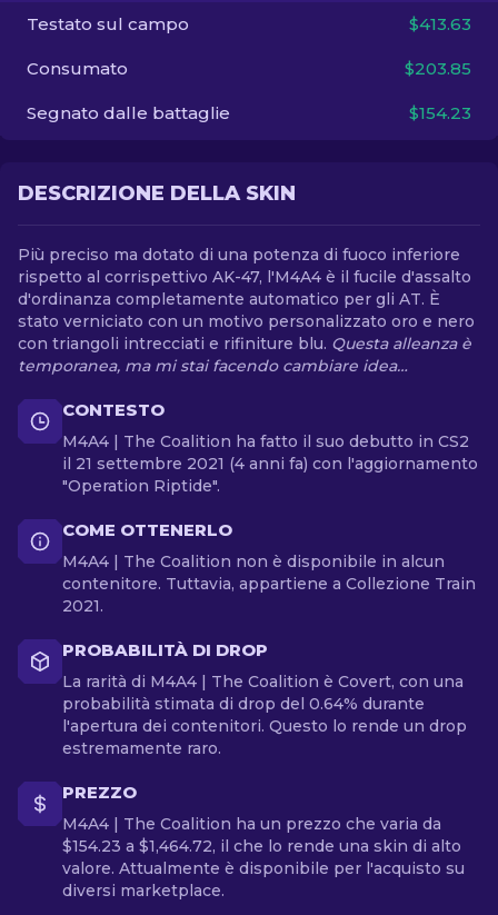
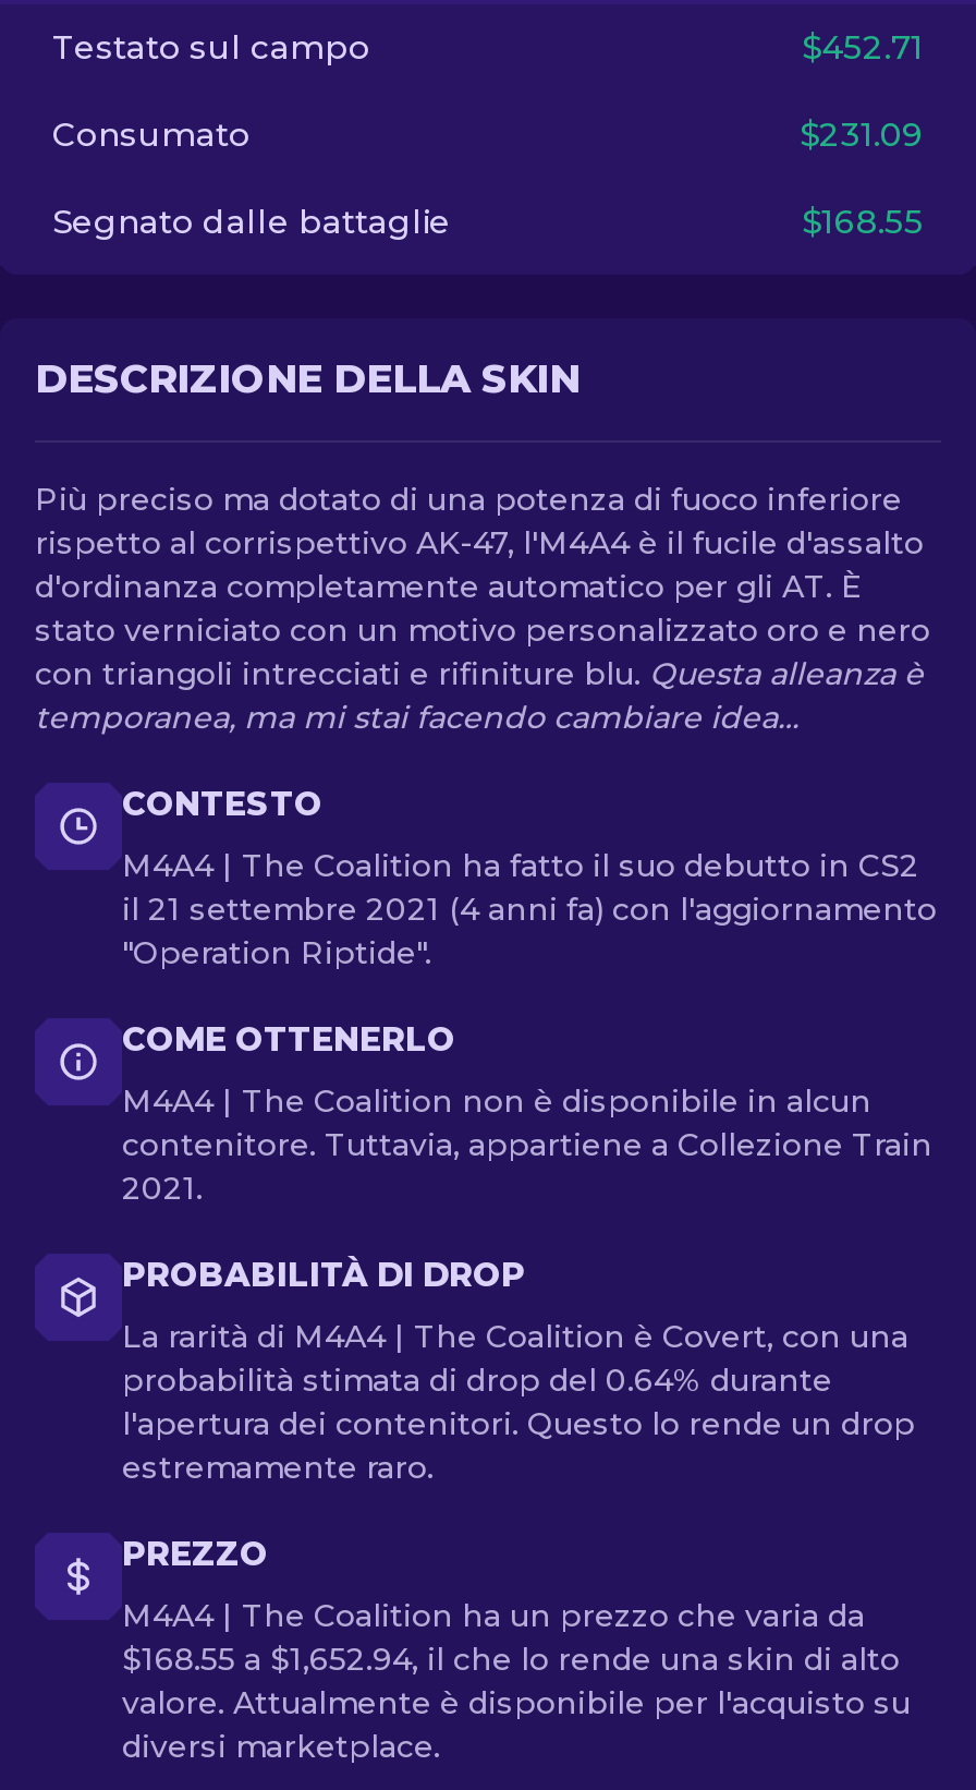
- $413.63
+ $452.71

- $203.85
+ $231.09

- $154.23
+ $168.55

- $154.23 a $1,464.72, il che lo rende una skin di alto
+ $168.55 a $1,652.94, il che lo rende una skin di alto
